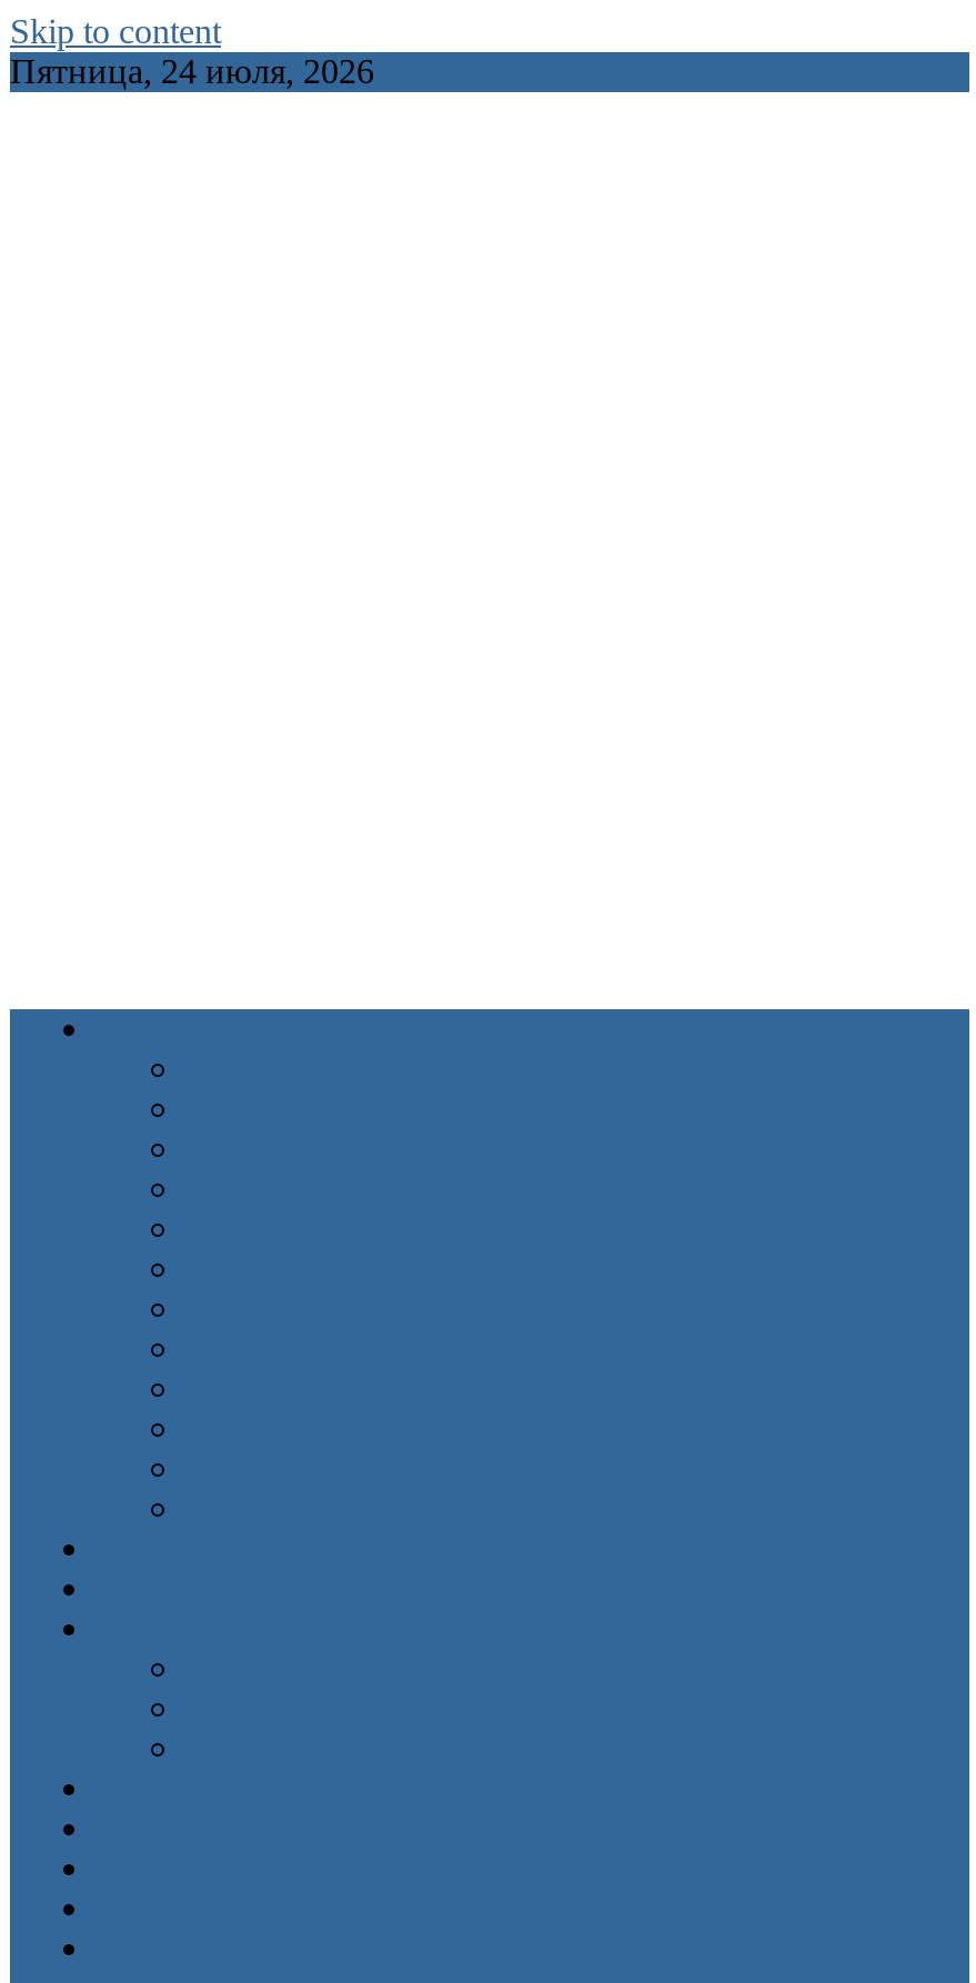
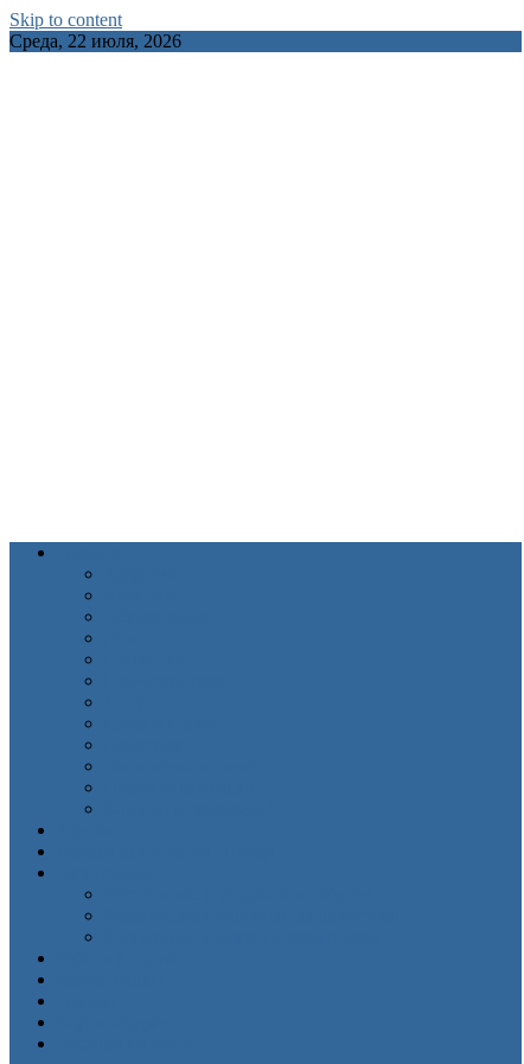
- Пятница, 24 июля, 2026
+ Среда, 22 июля, 2026
